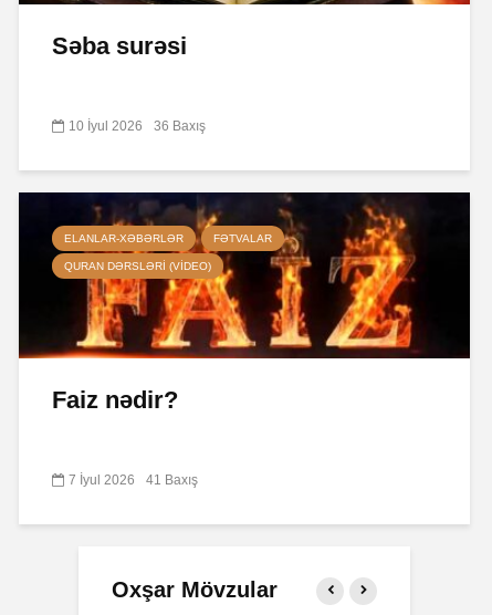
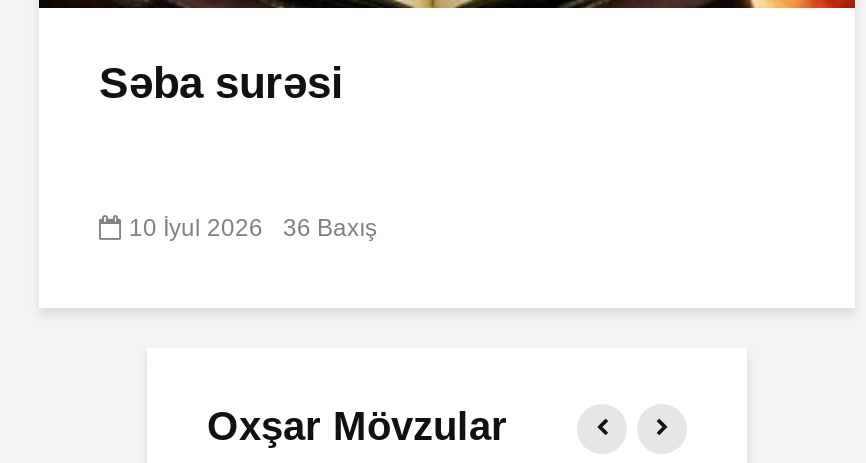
- [image]
- ELANLAR-XƏBƏRLƏR
- FƏTVALAR
- QURAN DƏRSLƏRI (VIDEO)

- Faiz nədir?
- 7 İyul 2026
- 41 Baxış
